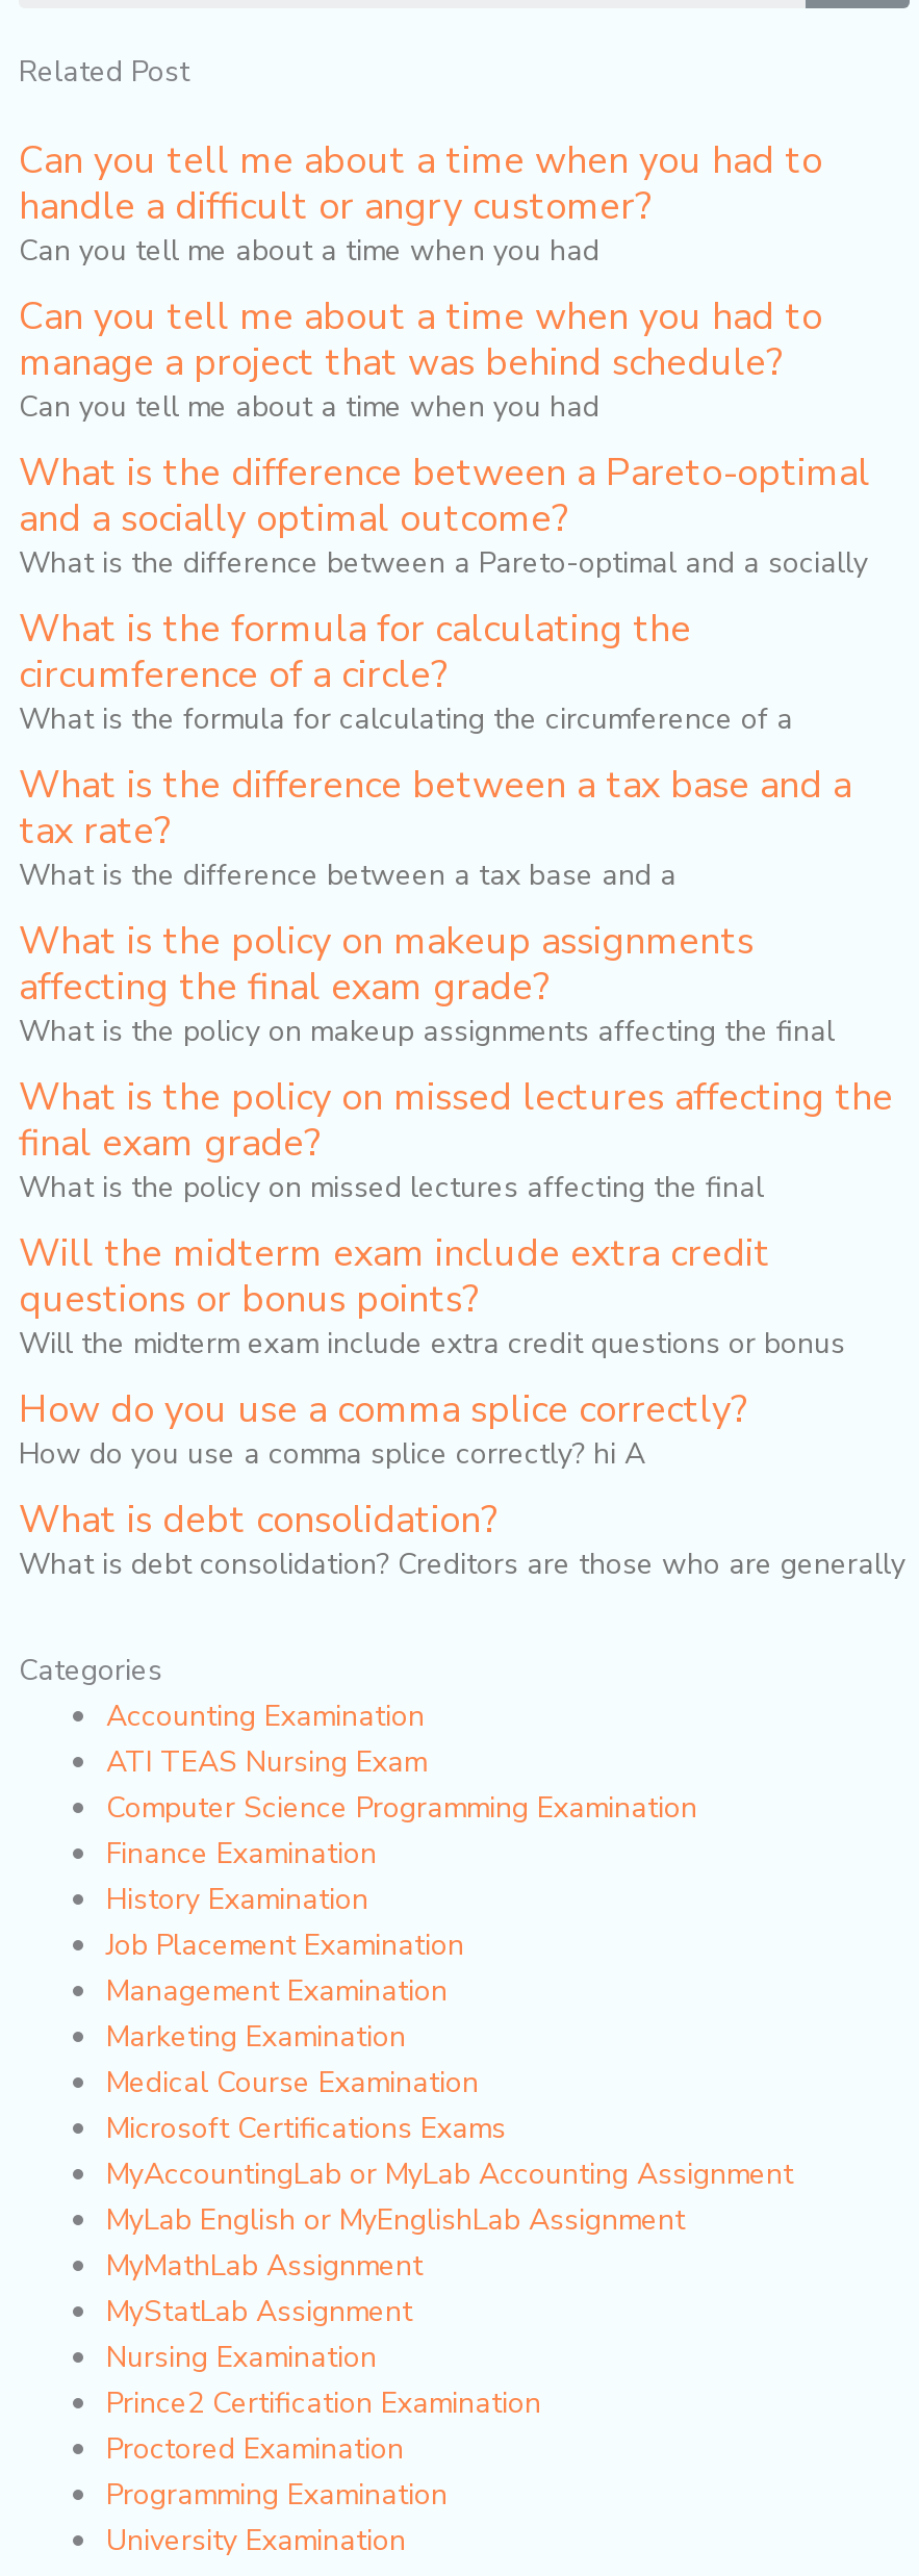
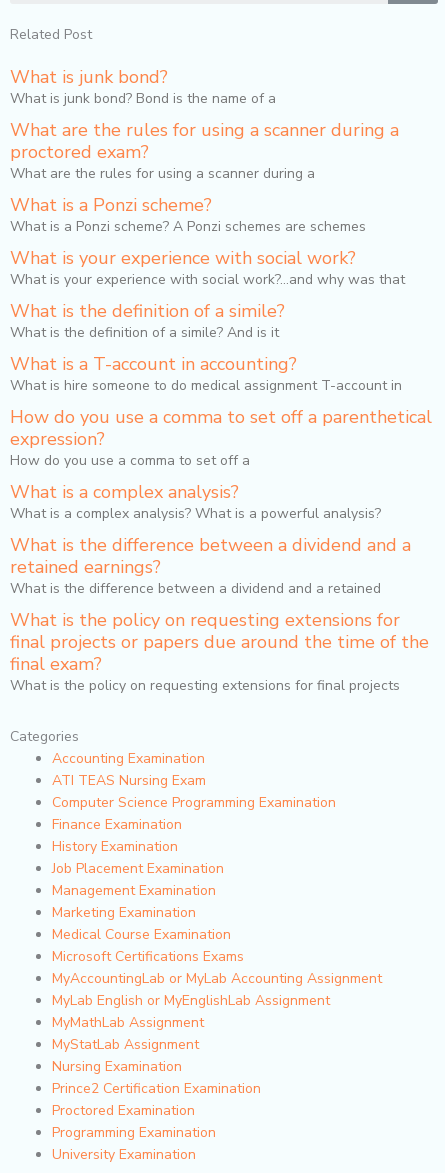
- Can you tell me about a time when you had to
- handle a difficult or angry customer?
- Can you tell me about a time when you had
- Can you tell me about a time when you had to
- manage a project that was behind schedule?
- Can you tell me about a time when you had
- What is the difference between a Pareto-optimal
- and a socially optimal outcome?
- What is the difference between a Pareto-optimal and a socially
- What is the formula for calculating the
- circumference of a circle?
- What is the formula for calculating the circumference of a
- What is the difference between a tax base and a
- tax rate?
- What is the difference between a tax base and a
- What is the policy on makeup assignments
- affecting the final exam grade?
- What is the policy on makeup assignments affecting the final
- What is the policy on missed lectures affecting the
- final exam grade?
- What is the policy on missed lectures affecting the final
- Will the midterm exam include extra credit
- questions or bonus points?
- Will the midterm exam include extra credit questions or bonus
- How do you use a comma splice correctly?
- How do you use a comma splice correctly? hi A
- What is debt consolidation?
- What is debt consolidation? Creditors are those who are generally
+ What is junk bond?
+ What is junk bond? Bond is the name of a
+ What are the rules for using a scanner during a
+ proctored exam?
+ What are the rules for using a scanner during a
+ What is a Ponzi scheme?
+ What is a Ponzi scheme? A Ponzi schemes are schemes
+ What is your experience with social work?
+ What is your experience with social work?…and why was that
+ What is the definition of a simile?
+ What is the definition of a simile? And is it
+ What is a T-account in accounting?
+ What is hire someone to do medical assignment T-account in
+ How do you use a comma to set off a parenthetical
+ expression?
+ How do you use a comma to set off a
+ What is a complex analysis?
+ What is a complex analysis? What is a powerful analysis?
+ What is the difference between a dividend and a
+ retained earnings?
+ What is the difference between a dividend and a retained
+ What is the policy on requesting extensions for
+ final projects or papers due around the time of the
+ final exam?
+ What is the policy on requesting extensions for final projects
